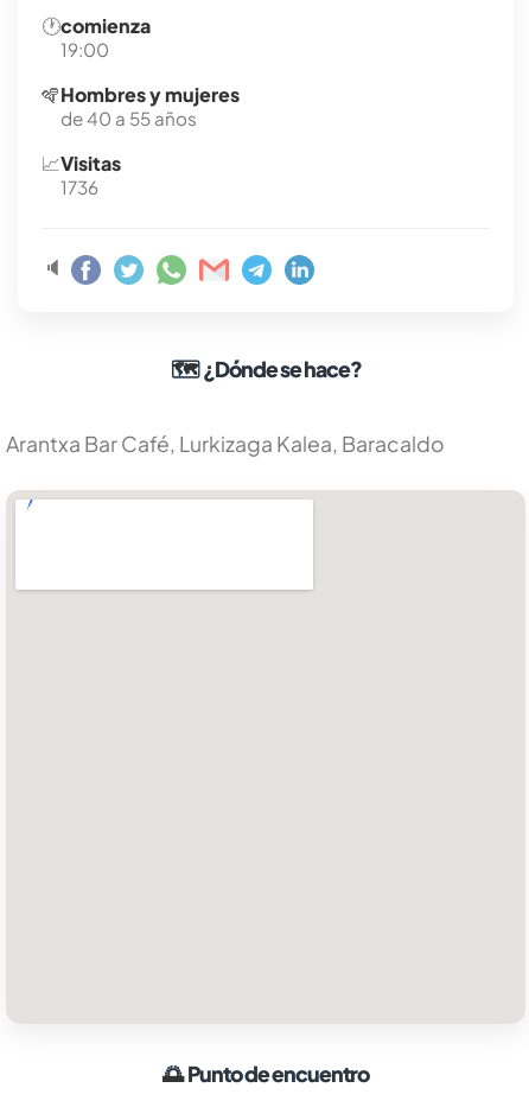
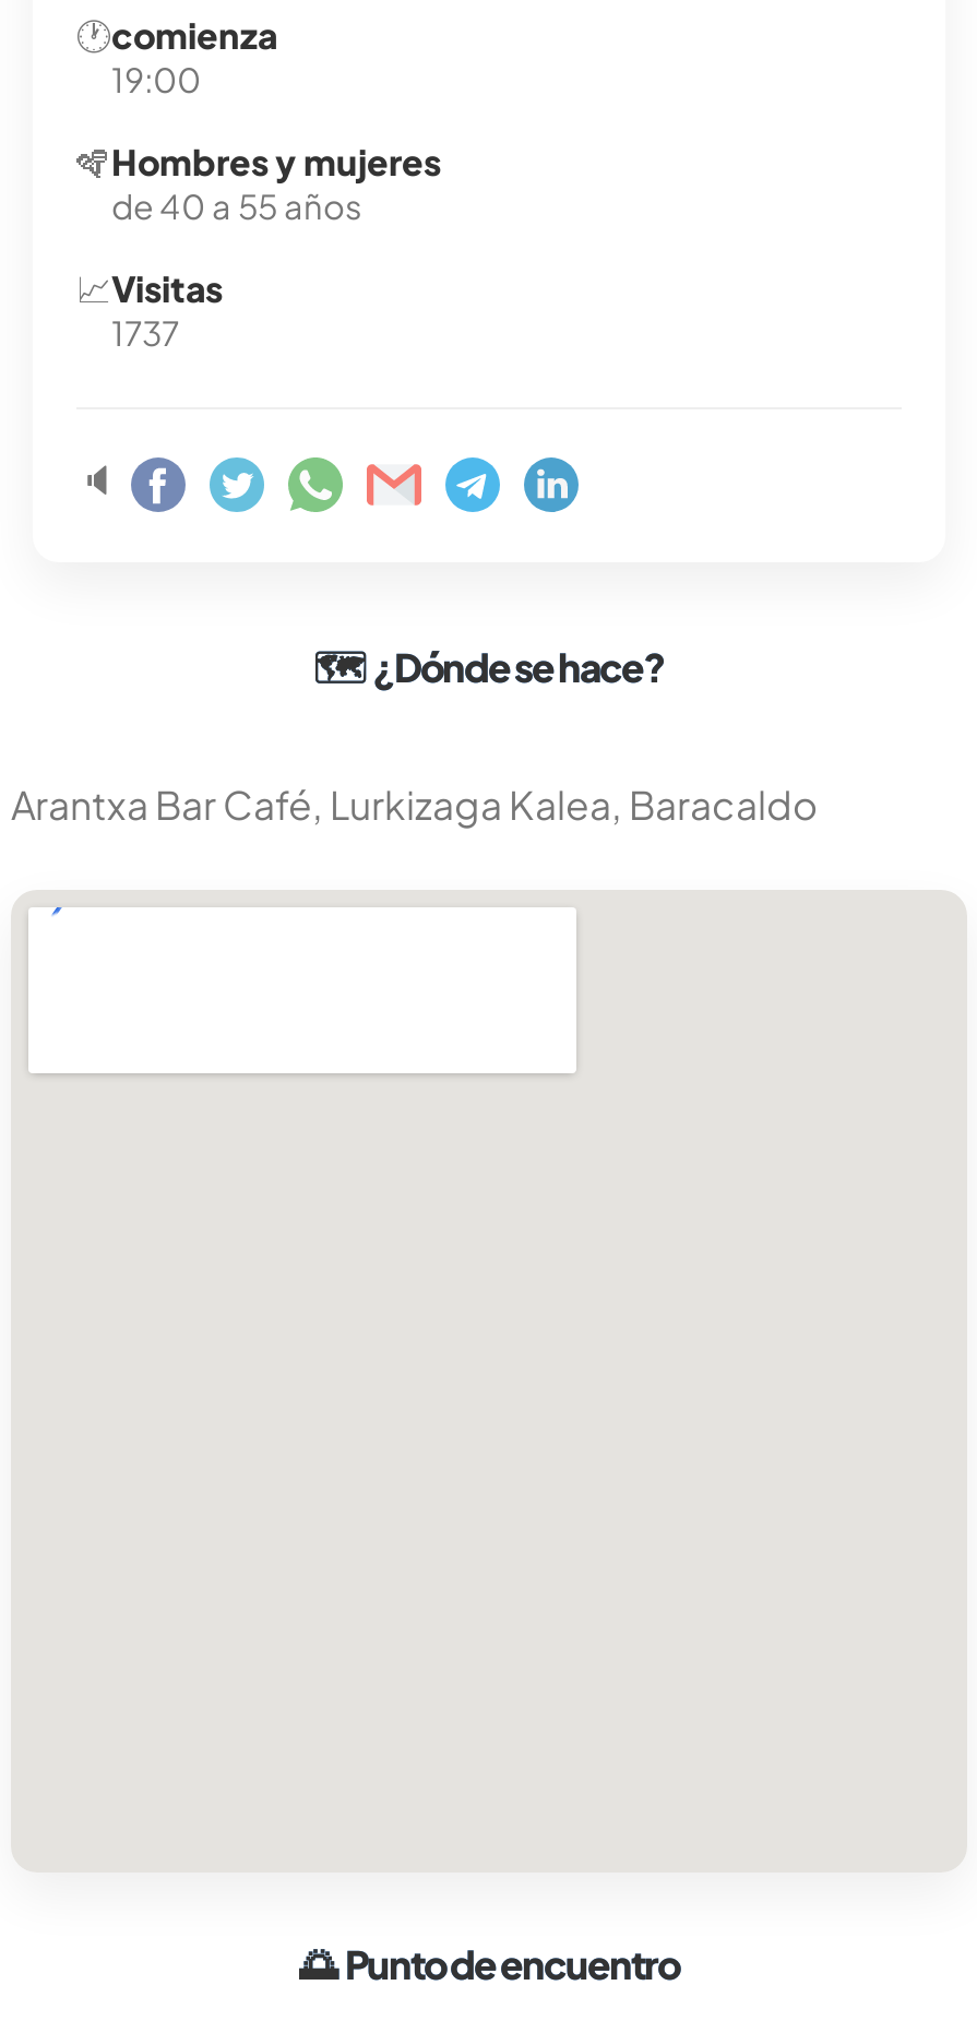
- 1736
+ 1737
